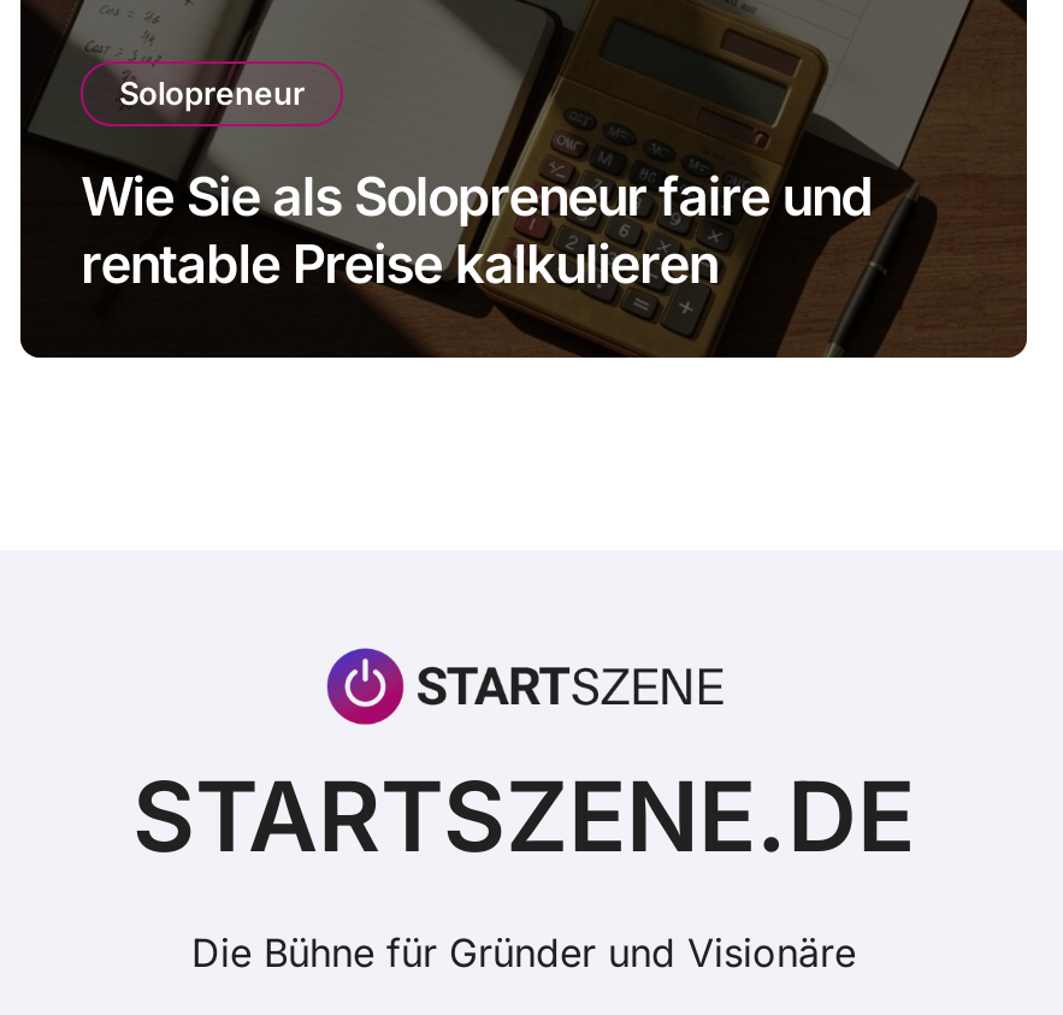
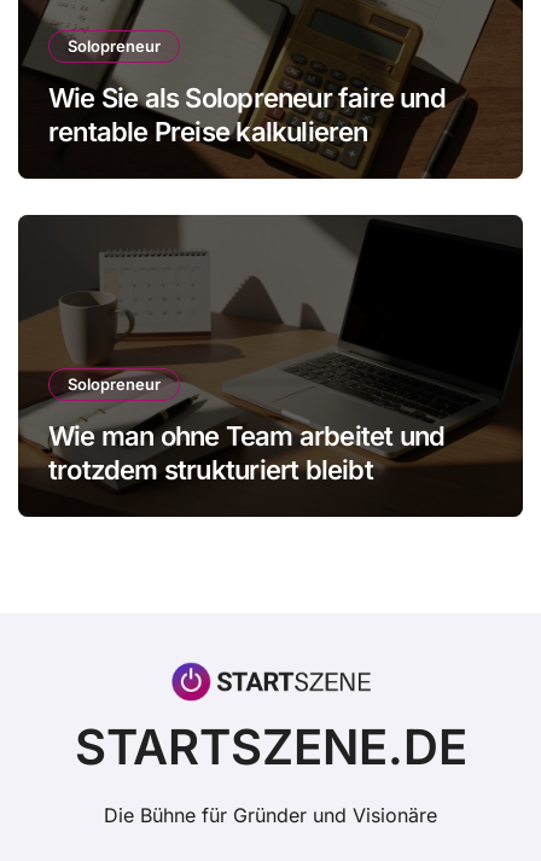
+ [image]
+ Solopreneur
+ Wie man ohne Team arbeitet und
+ trotzdem strukturiert bleibt
